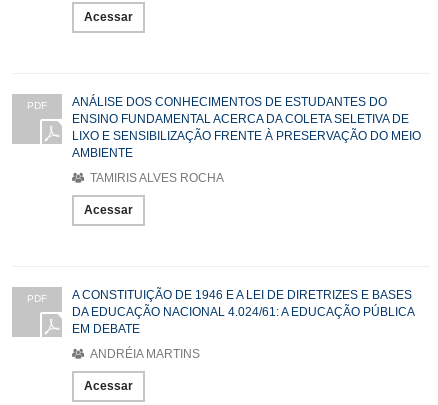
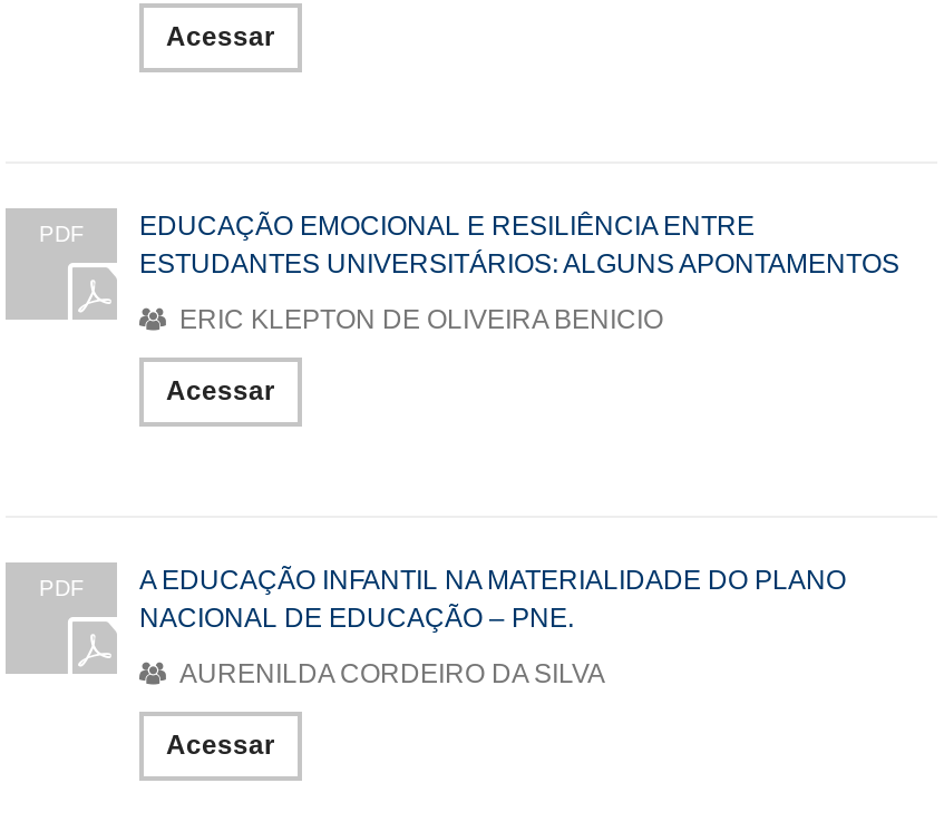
- ANÁLISE DOS CONHECIMENTOS DE ESTUDANTES DO
- ENSINO FUNDAMENTAL ACERCA DA COLETA SELETIVA DE
- LIXO E SENSIBILIZAÇÃO FRENTE À PRESERVAÇÃO DO MEIO
- AMBIENTE
+ EDUCAÇÃO EMOCIONAL E RESILIÊNCIA ENTRE
+ ESTUDANTES UNIVERSITÁRIOS: ALGUNS APONTAMENTOS

- TAMIRIS ALVES ROCHA
+ ERIC KLEPTON DE OLIVEIRA BENICIO

- A CONSTITUIÇÃO DE 1946 E A LEI DE DIRETRIZES E BASES
- DA EDUCAÇÃO NACIONAL 4.024/61: A EDUCAÇÃO PÚBLICA
- EM DEBATE
+ A EDUCAÇÃO INFANTIL NA MATERIALIDADE DO PLANO
+ NACIONAL DE EDUCAÇÃO – PNE.

- ANDRÉIA MARTINS
+ AURENILDA CORDEIRO DA SILVA
